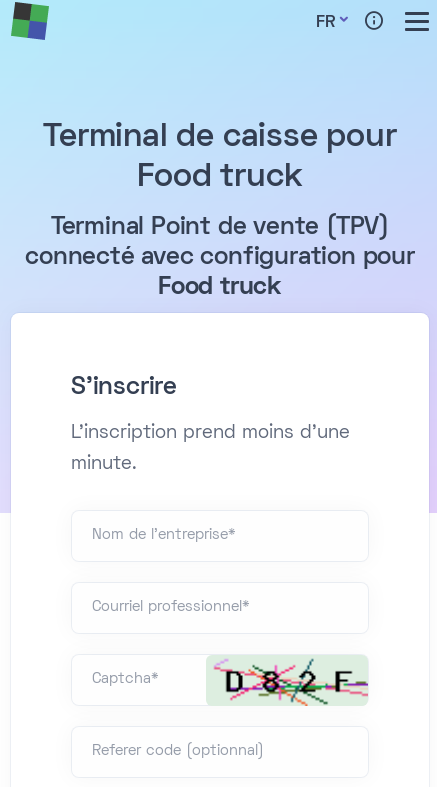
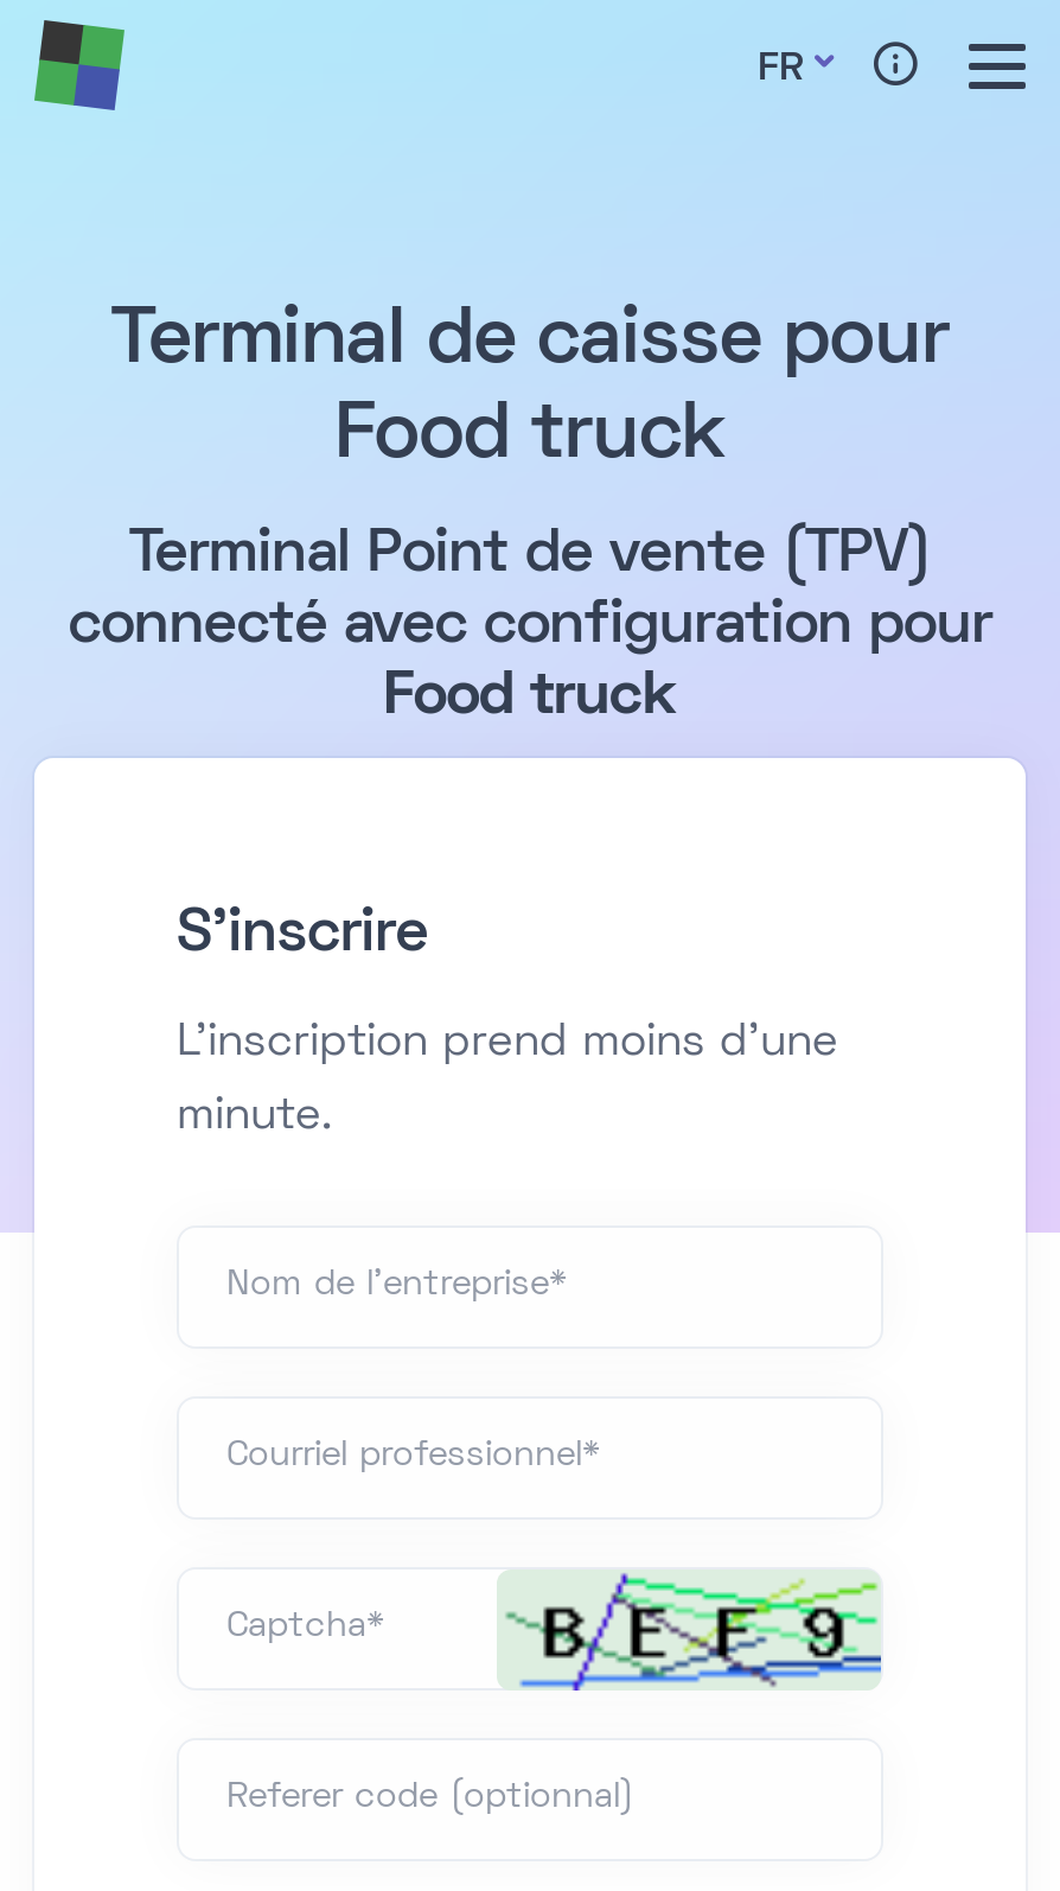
- [image]
+ [image]
